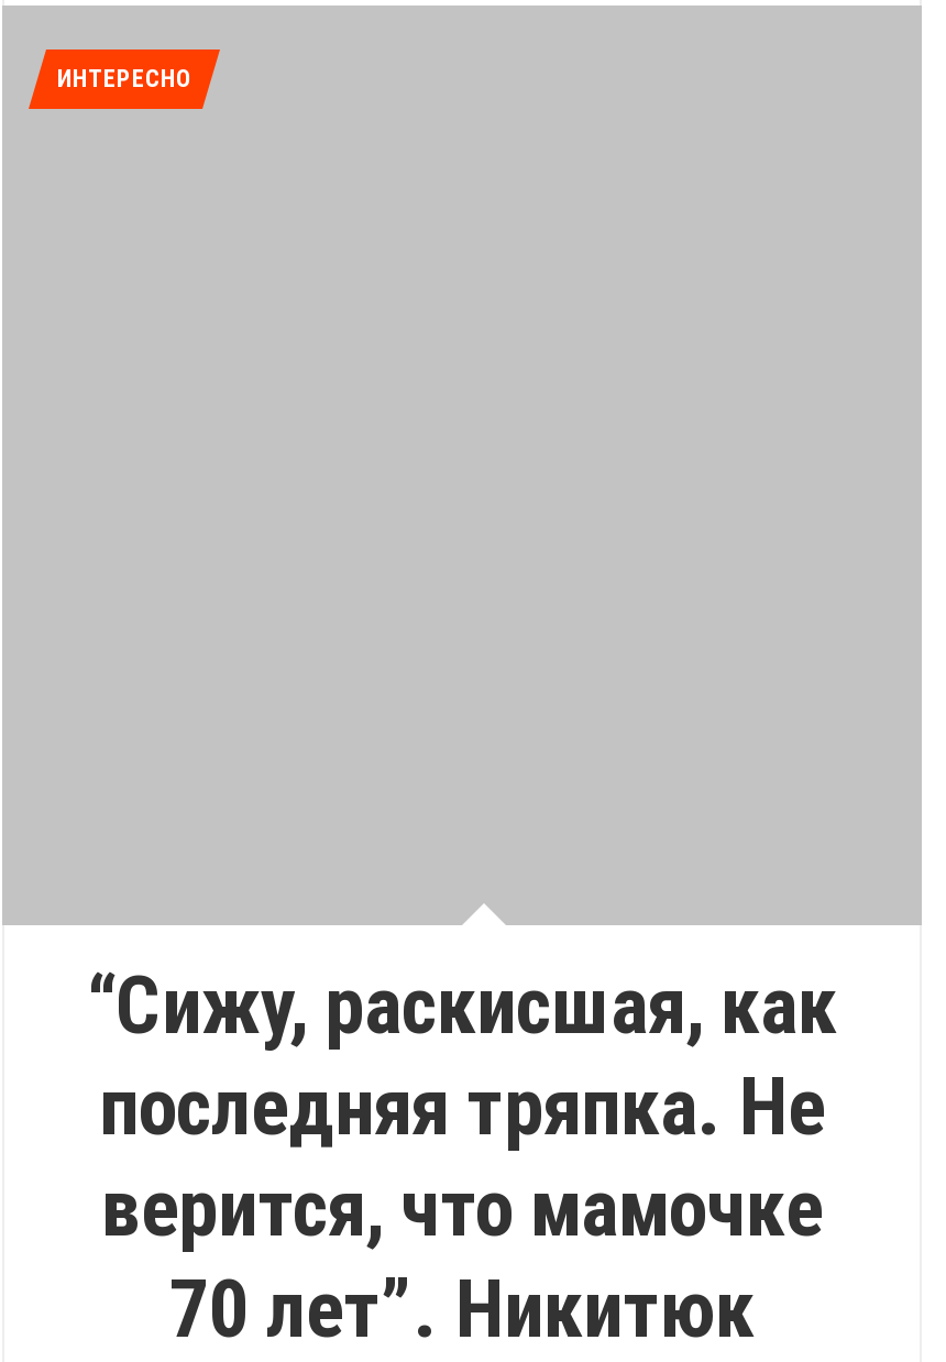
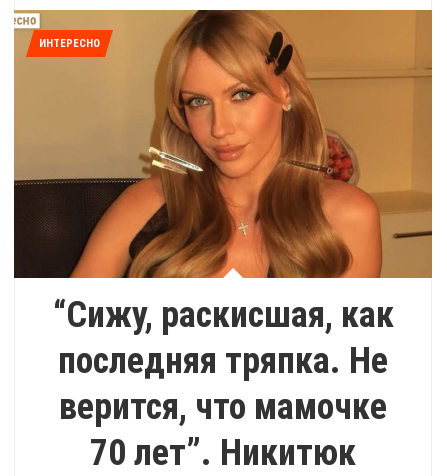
+ [image]
